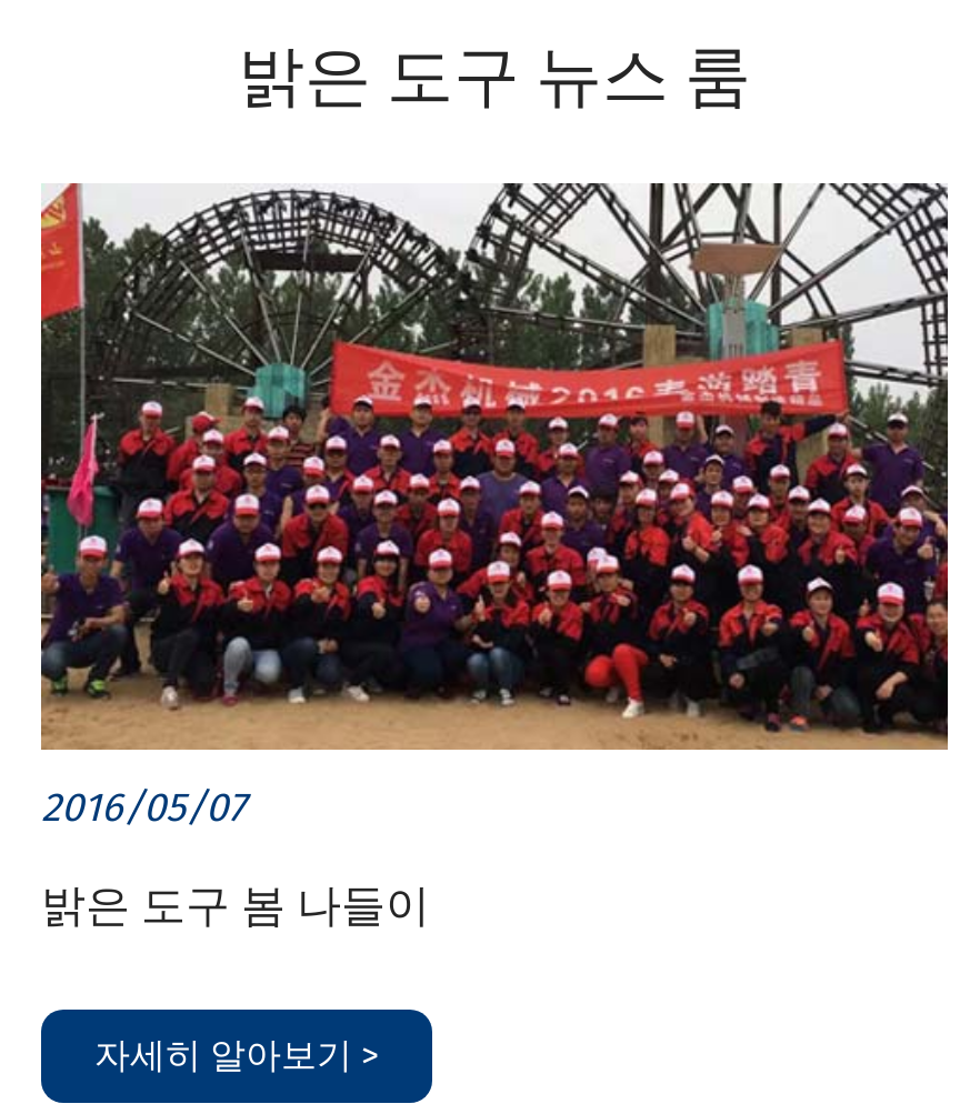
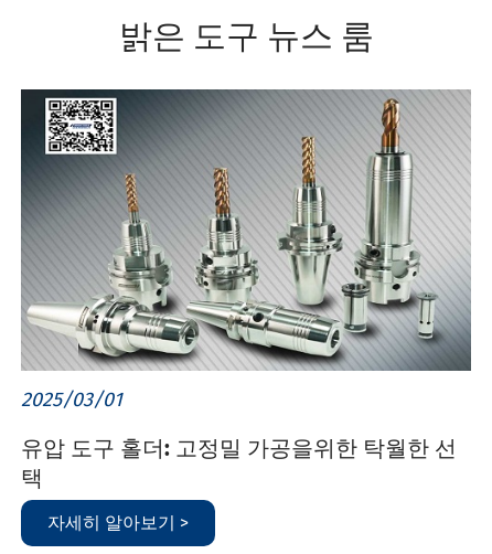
- [image]
- 2016/05/07
+ [image]
+ 2025/03/01

- 밝은 도구 봄 나들이
+ 유압 도구 홀더: 고정밀 가공을위한 탁월한 선
+ 택
